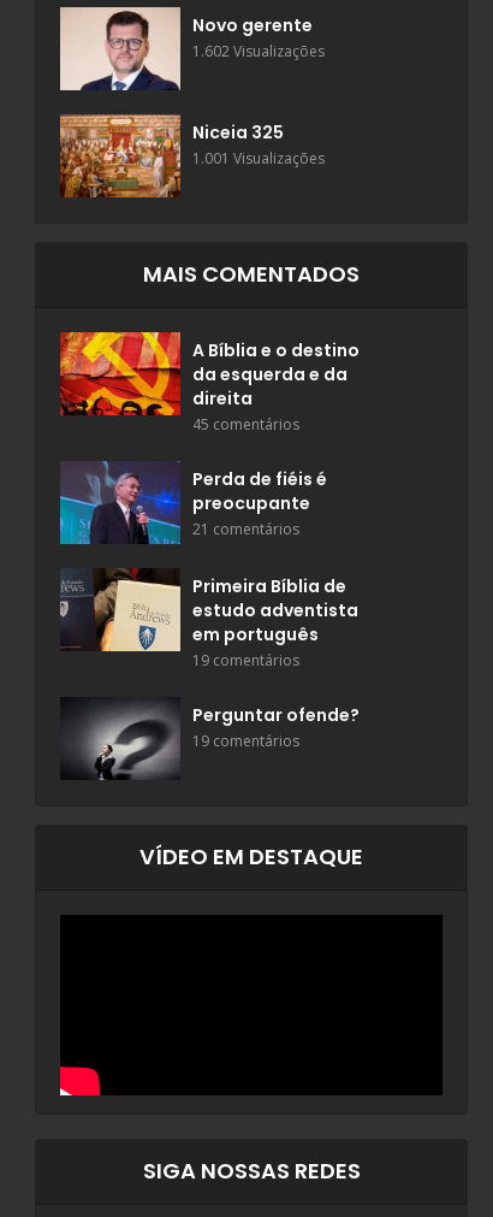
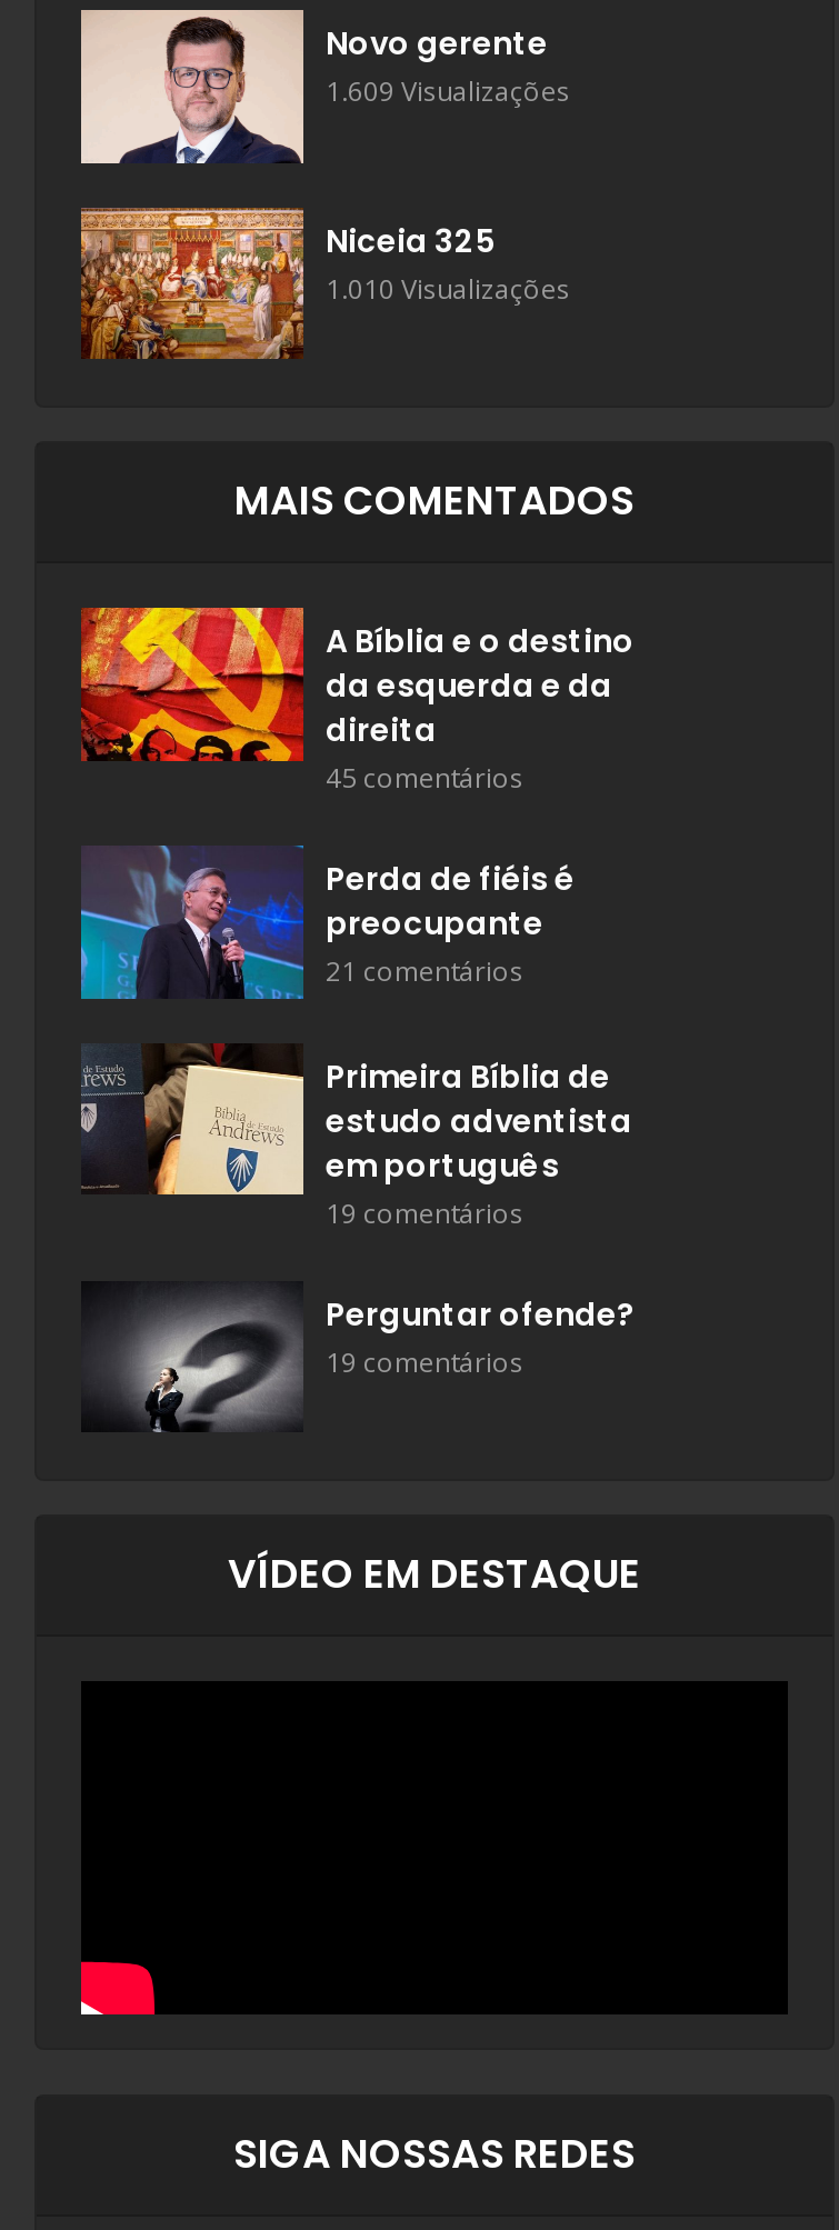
- 1.602 Visualizações
+ 1.609 Visualizações

- 1.001 Visualizações
+ 1.010 Visualizações
